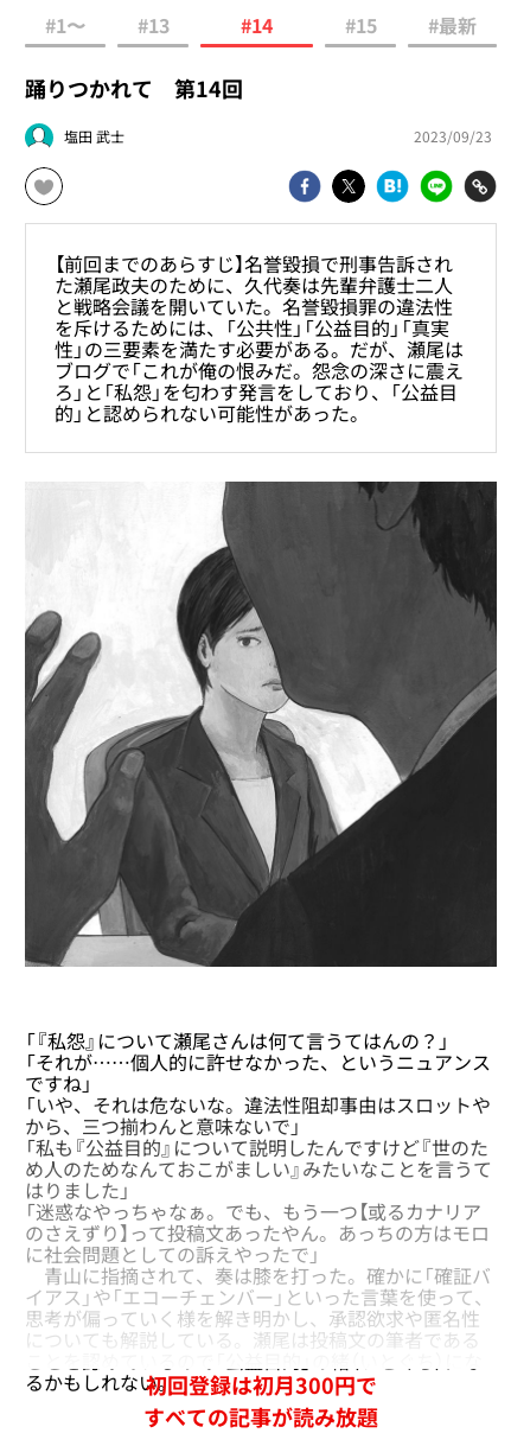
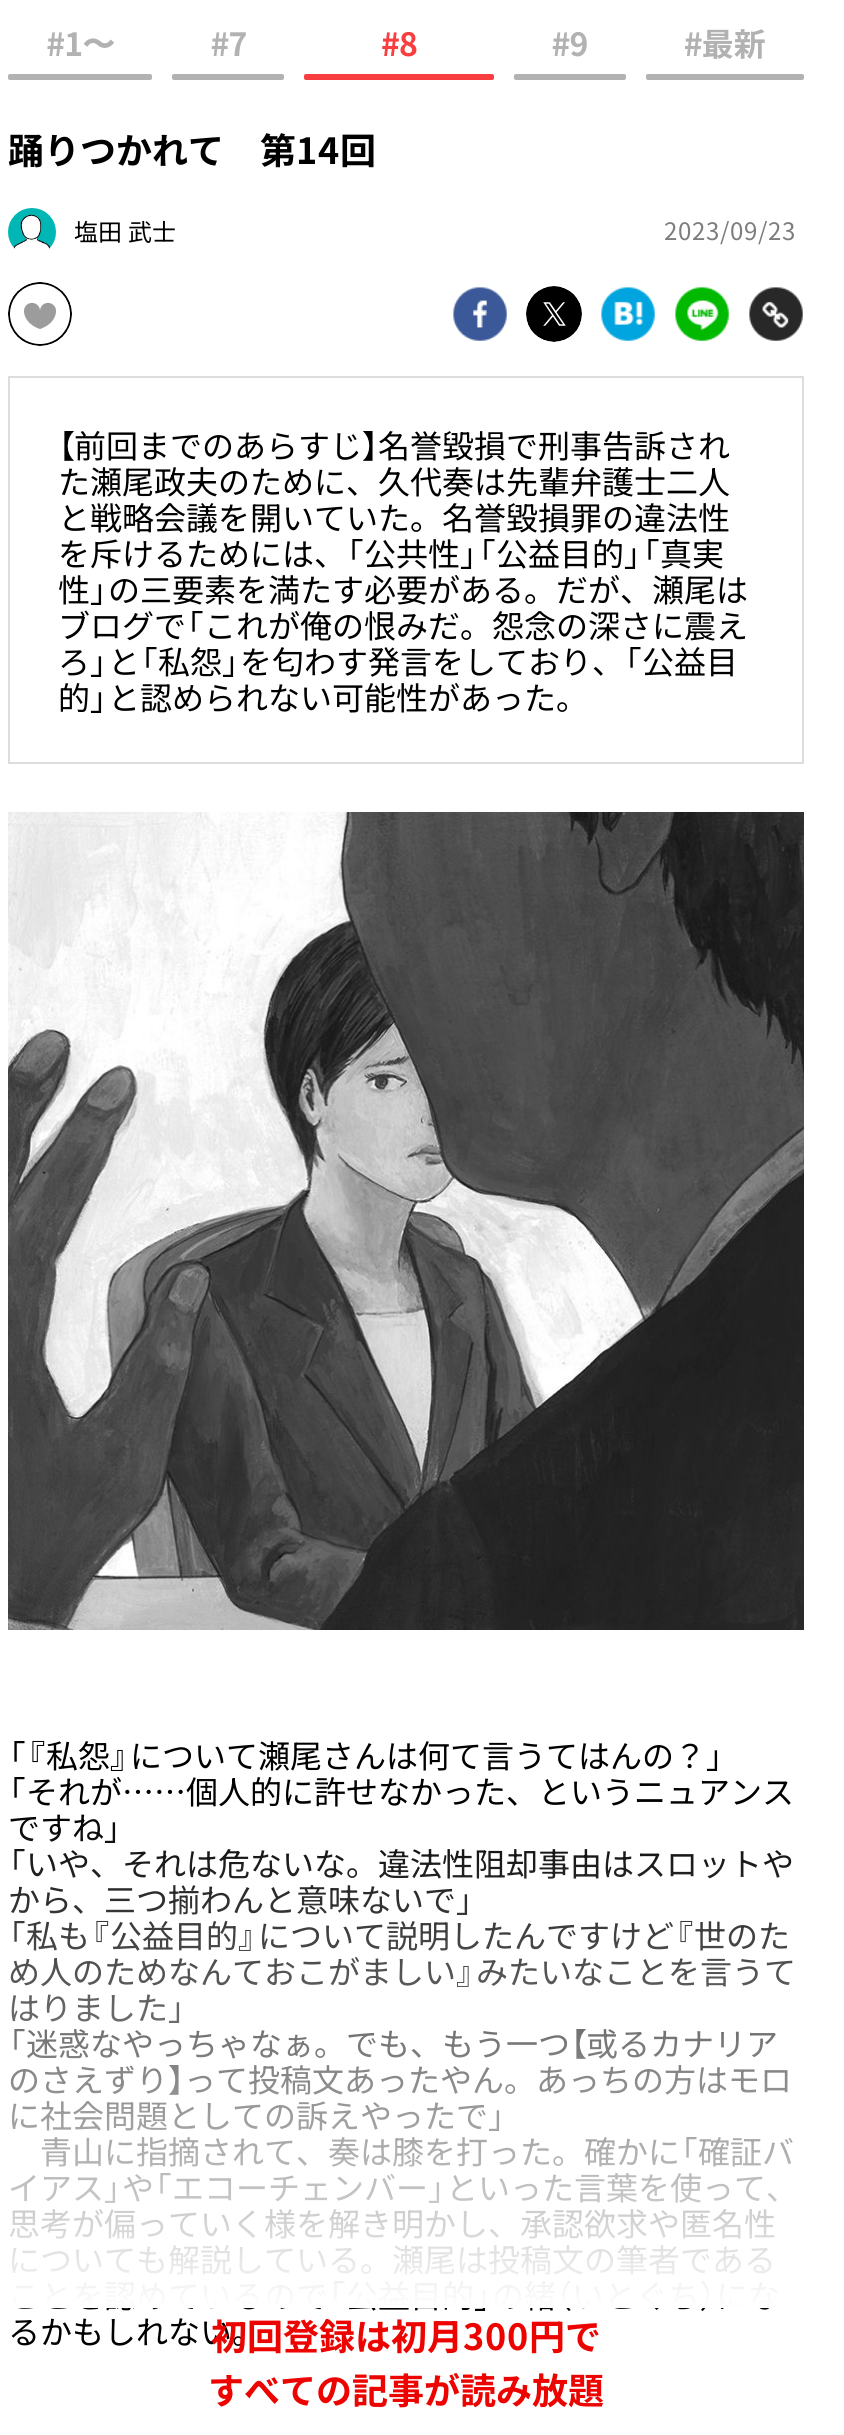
- #13
+ #7

- #14
+ #8

- #15
+ #9
